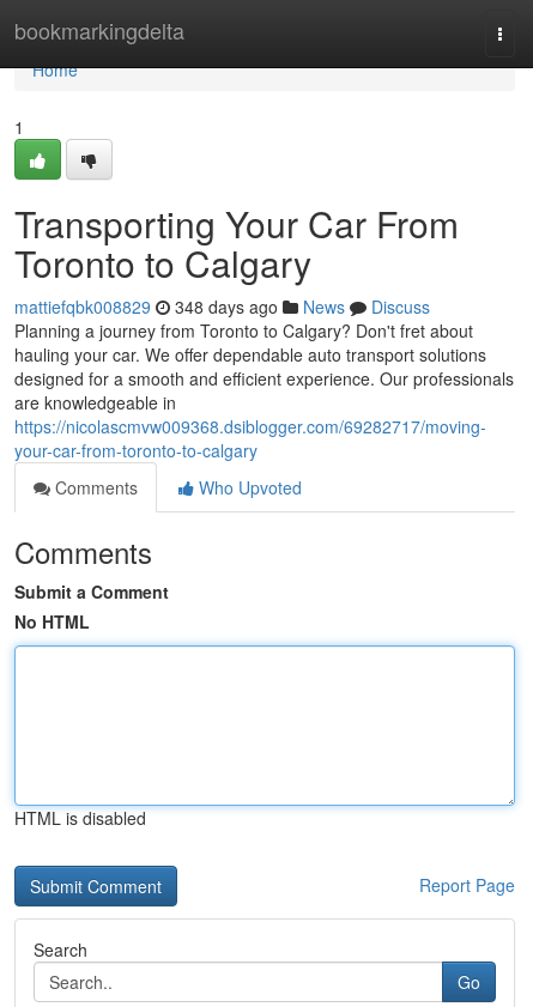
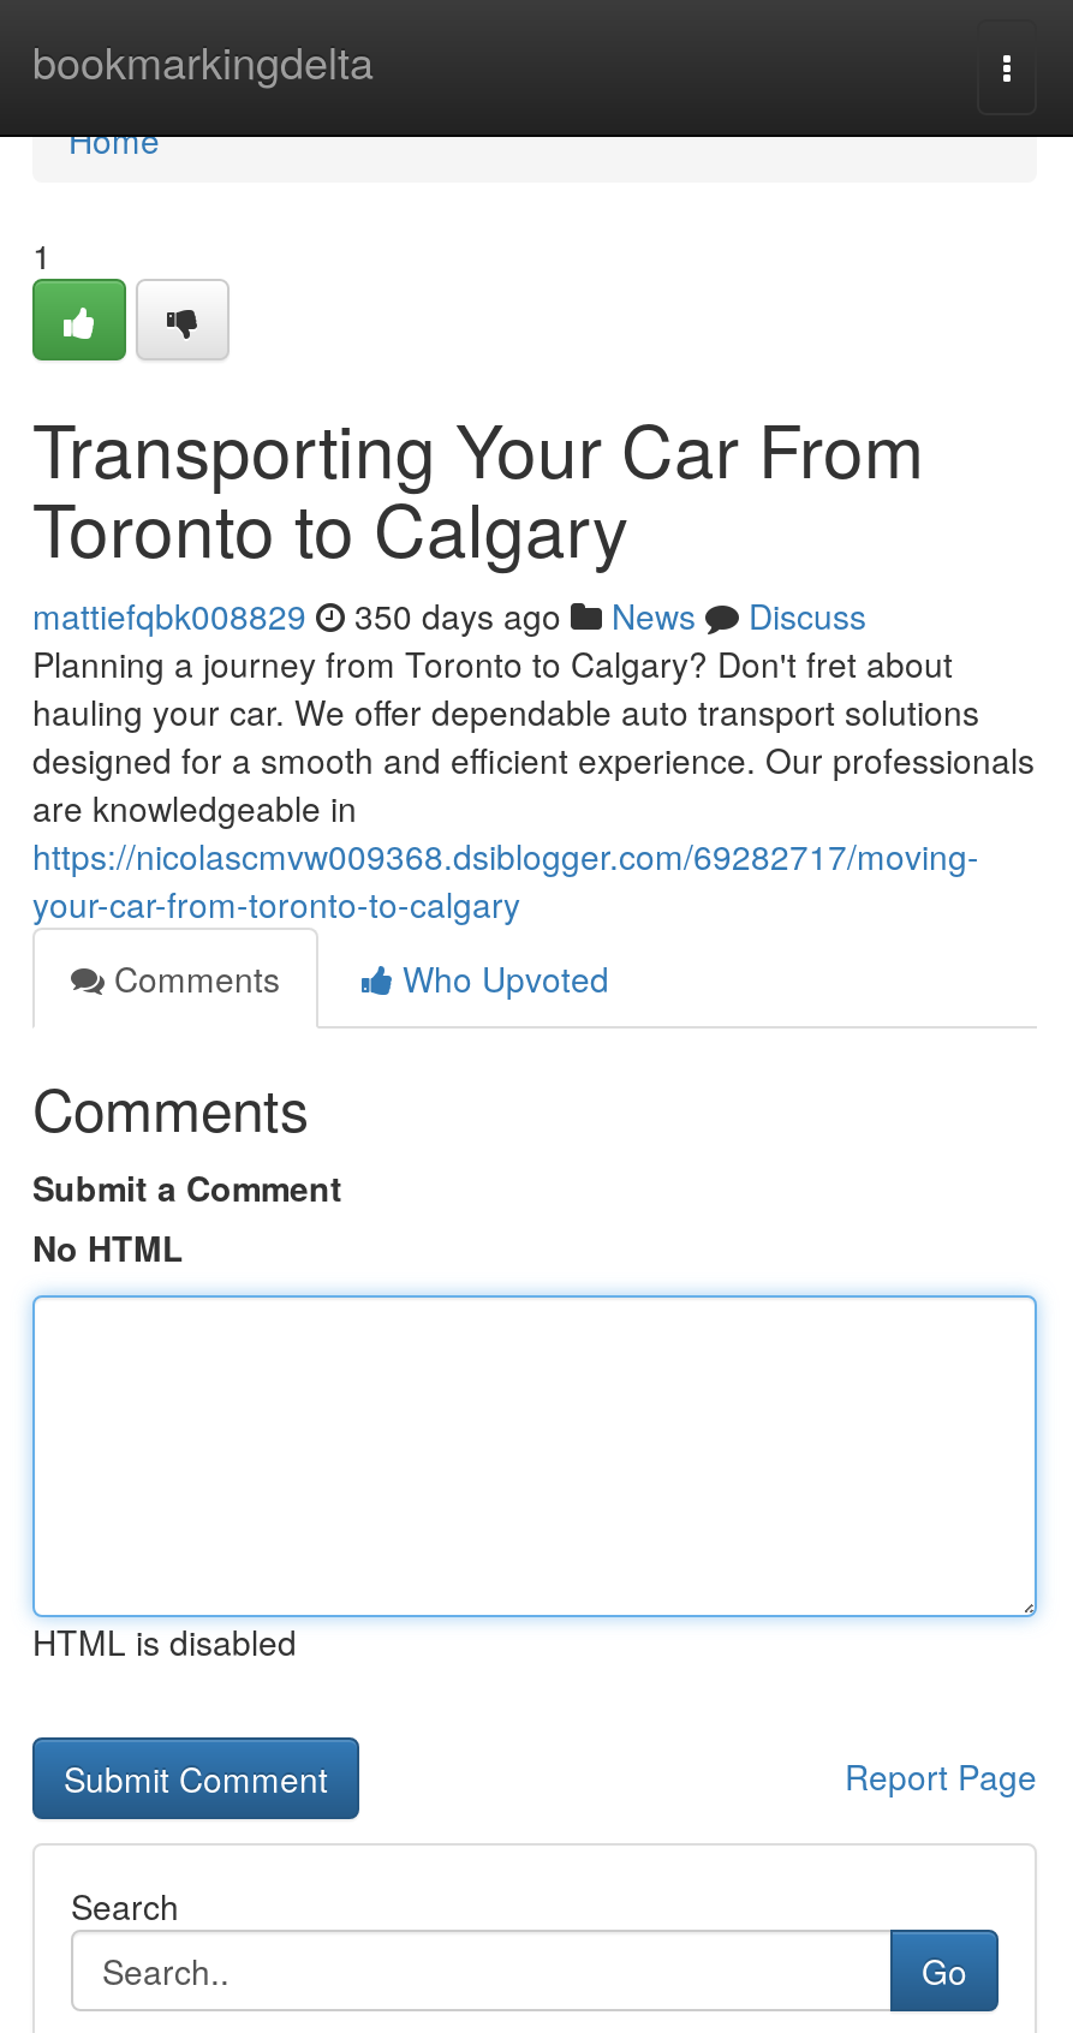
- mattiefqbk008829 348 days ago News Discuss
+ mattiefqbk008829 350 days ago News Discuss
